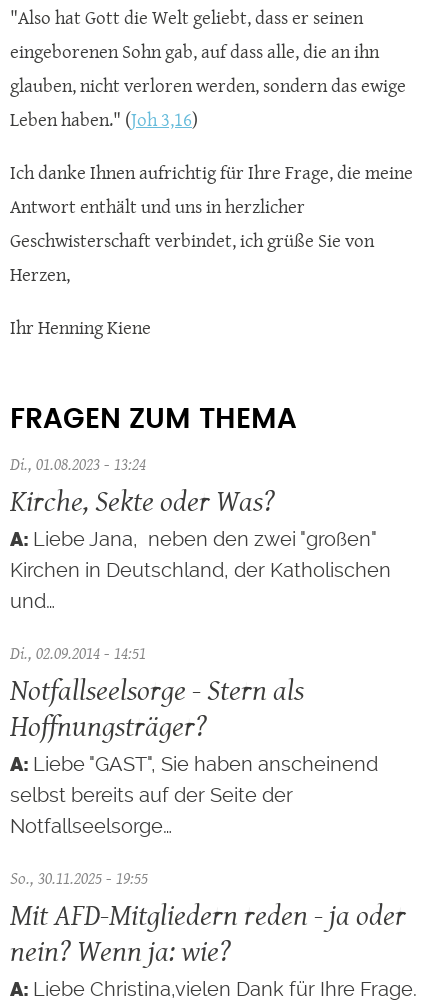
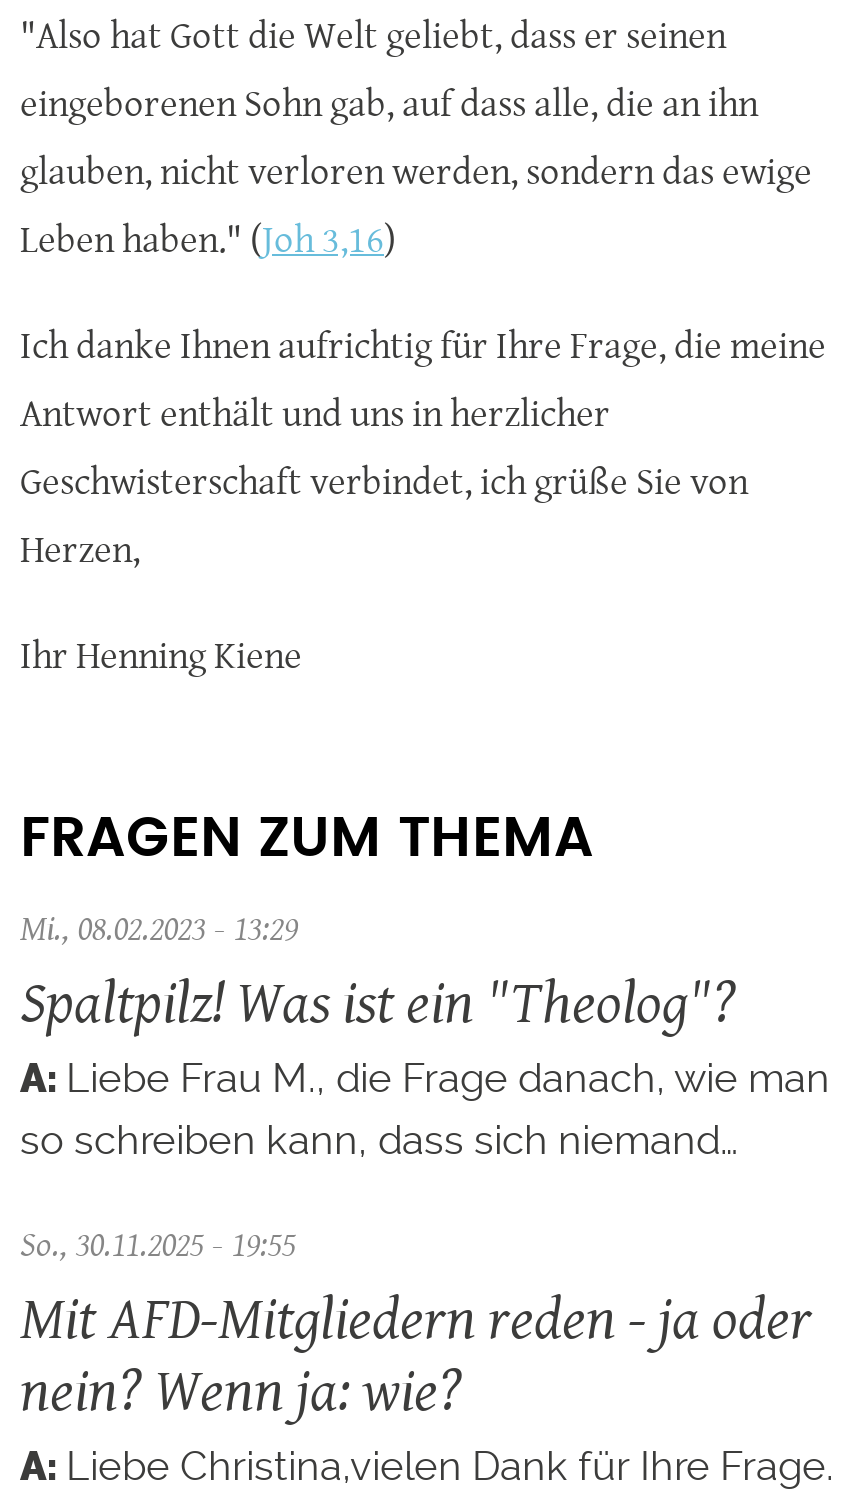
- Di., 01.08.2023 - 13:24
- Kirche, Sekte oder Was?
- Liebe Jana, neben den zwei "großen"
- Kirchen in Deutschland, der Katholischen
- und…
- Di., 02.09.2014 - 14:51
- Notfallseelsorge - Stern als
- Hoffnungsträger?
- Liebe "GAST", Sie haben anscheinend
- selbst bereits auf der Seite der
- Notfallseelsorge…
+ Mi., 08.02.2023 - 13:29
+ Spaltpilz! Was ist ein "Theolog"?
+ Liebe Frau M., die Frage danach, wie man
+ so schreiben kann, dass sich niemand…
